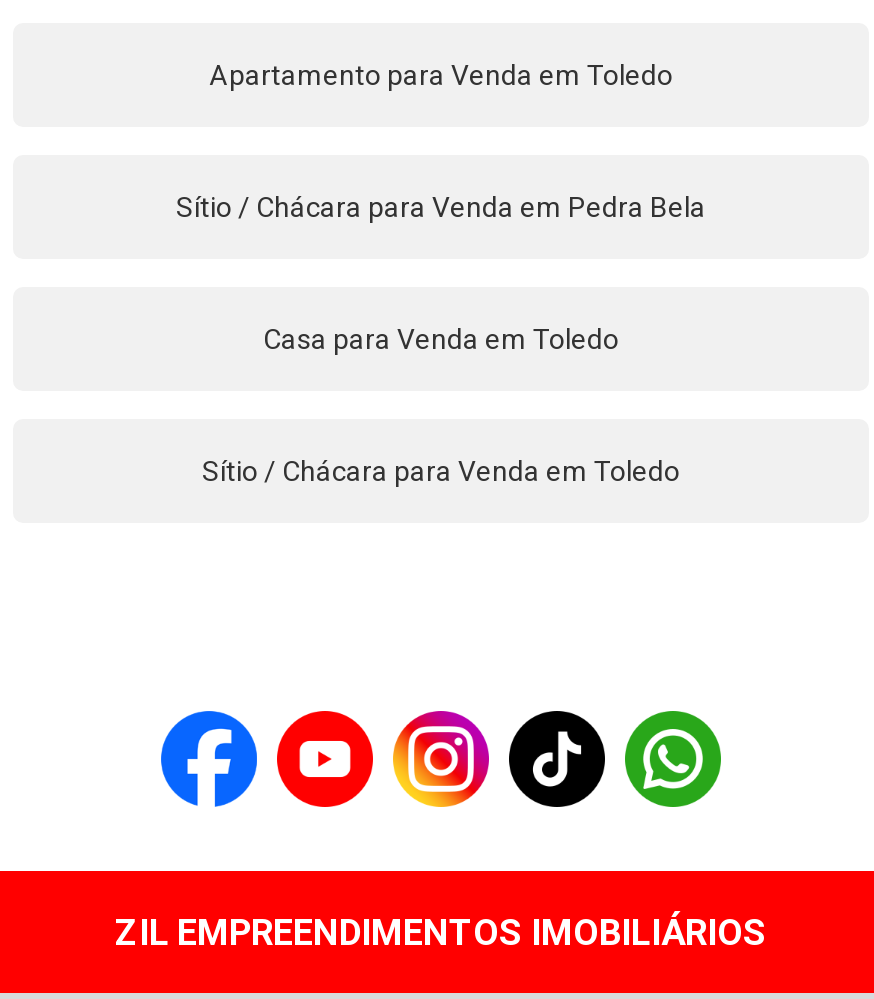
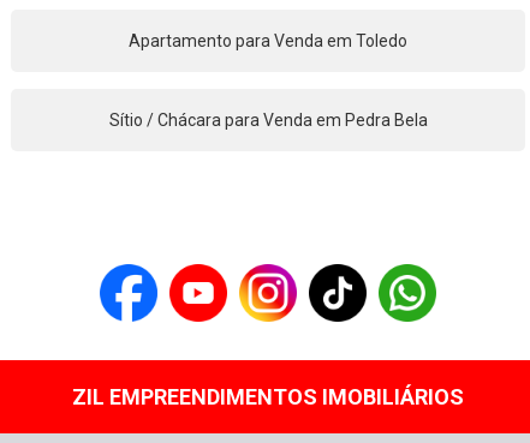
- Casa para Venda em Toledo

- Sítio / Chácara para Venda em Toledo
